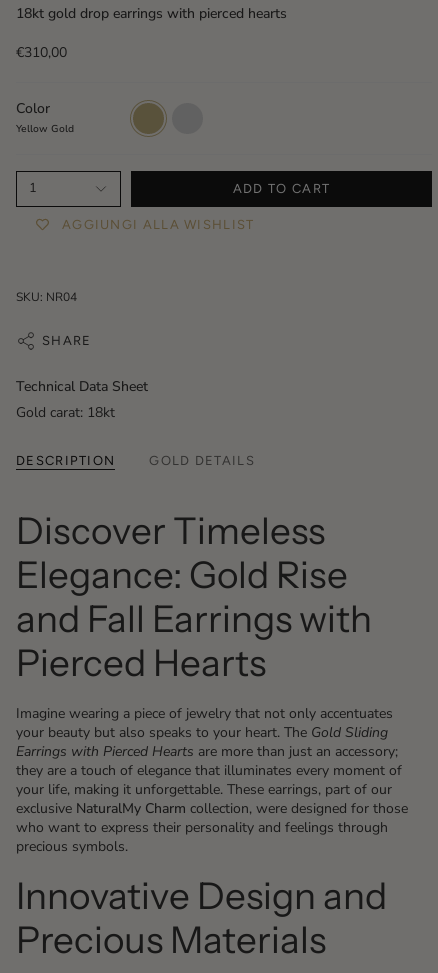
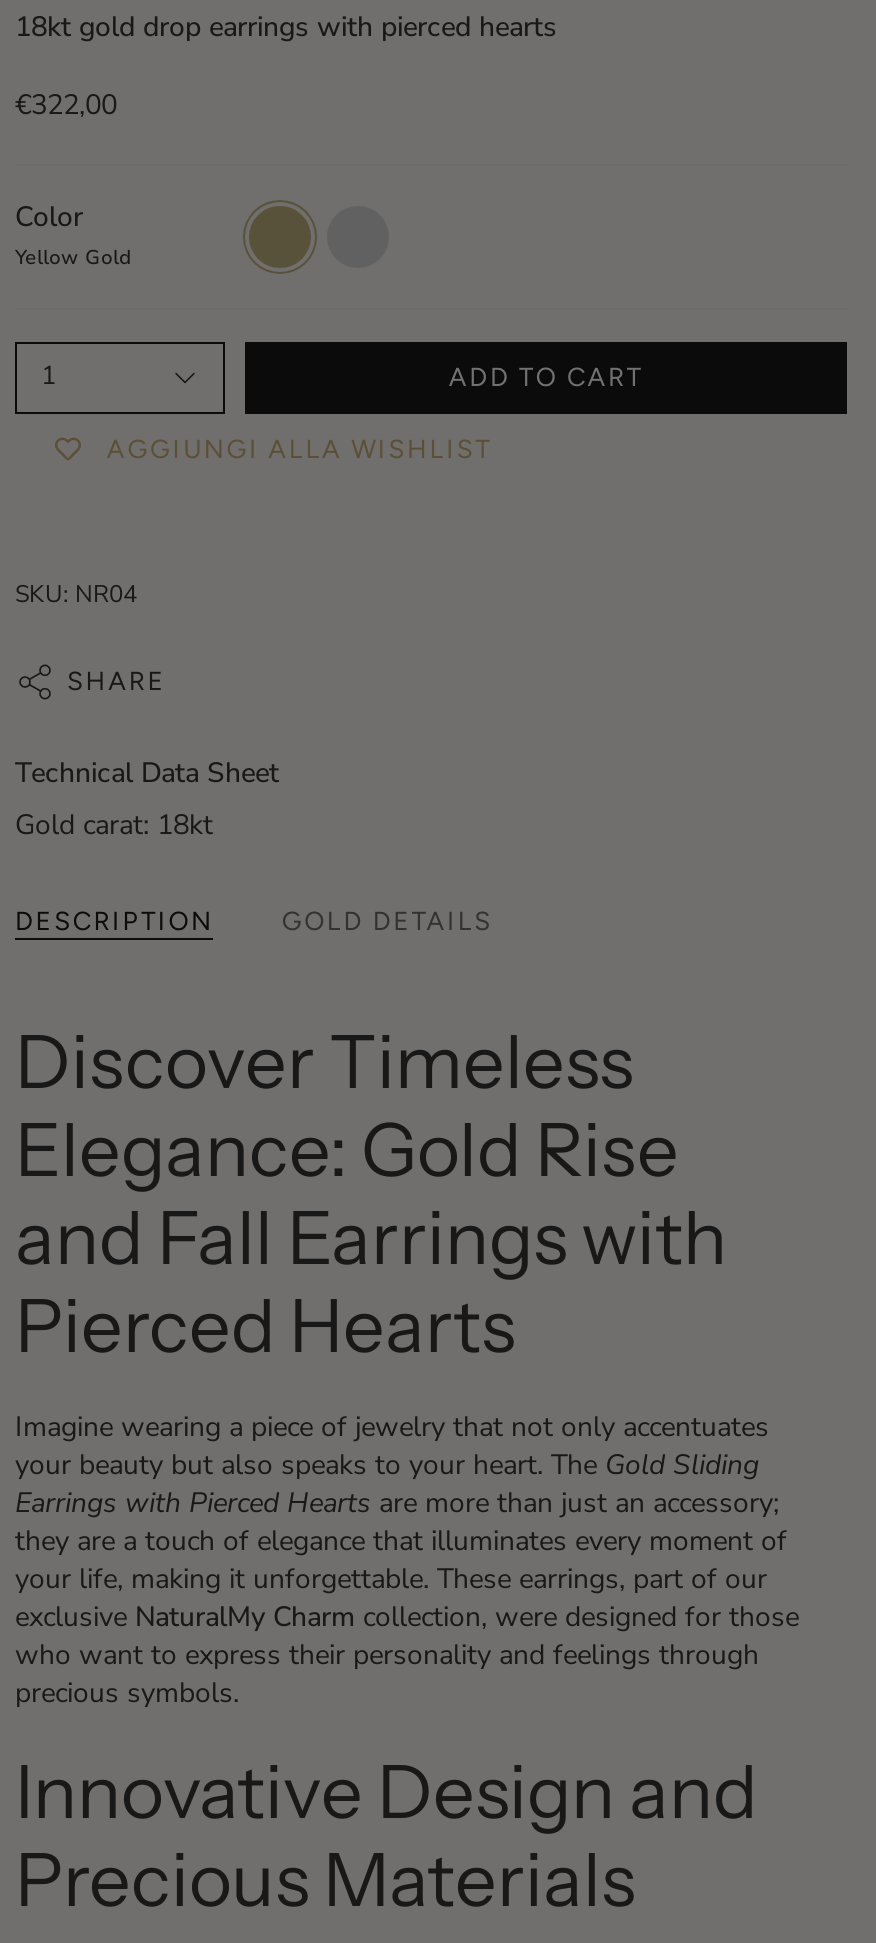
- €310,00
+ €322,00
